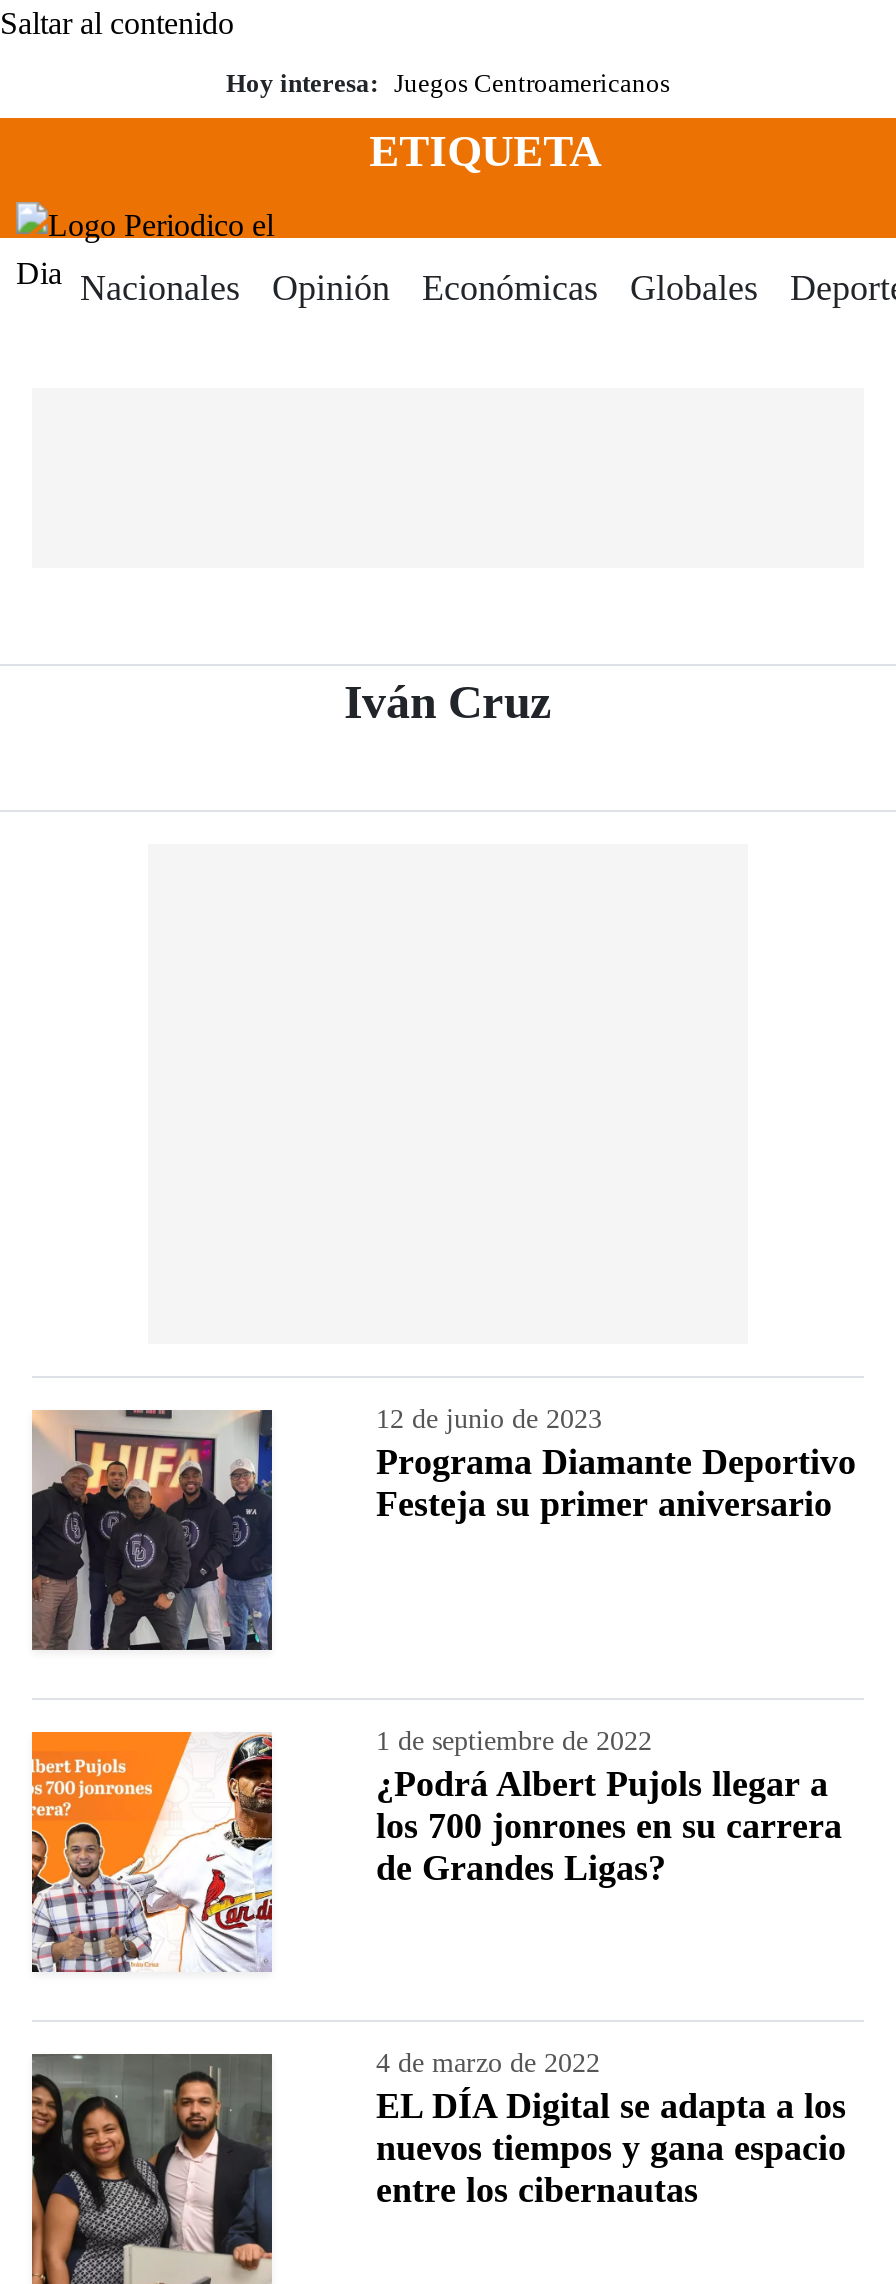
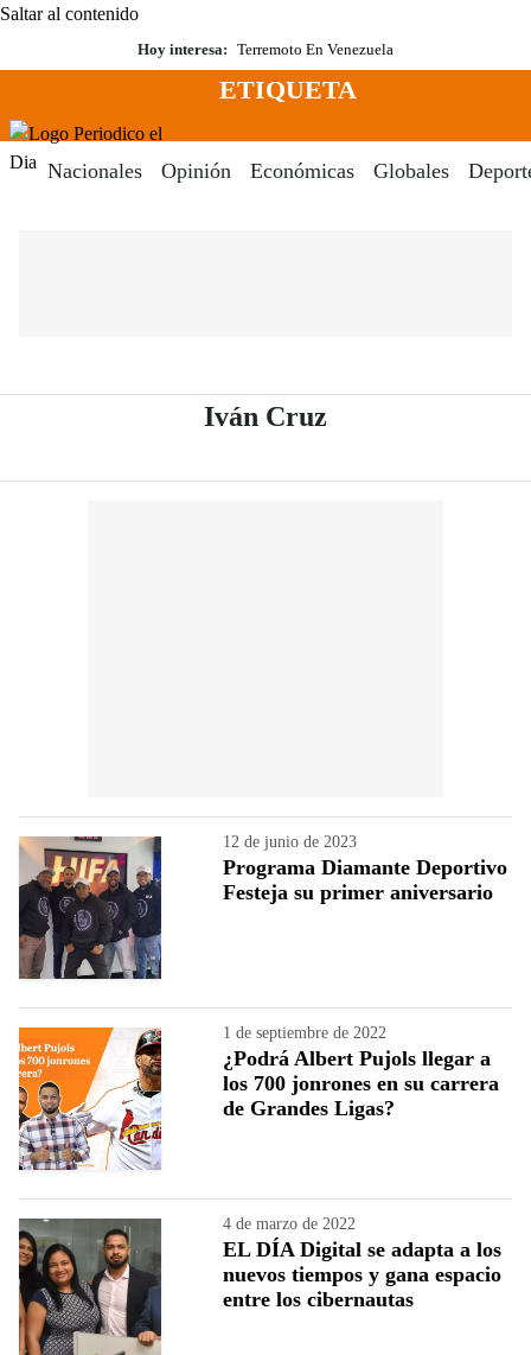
- Hoy interesa: Juegos Centroamericanos
+ Hoy interesa: Terremoto En Venezuela
